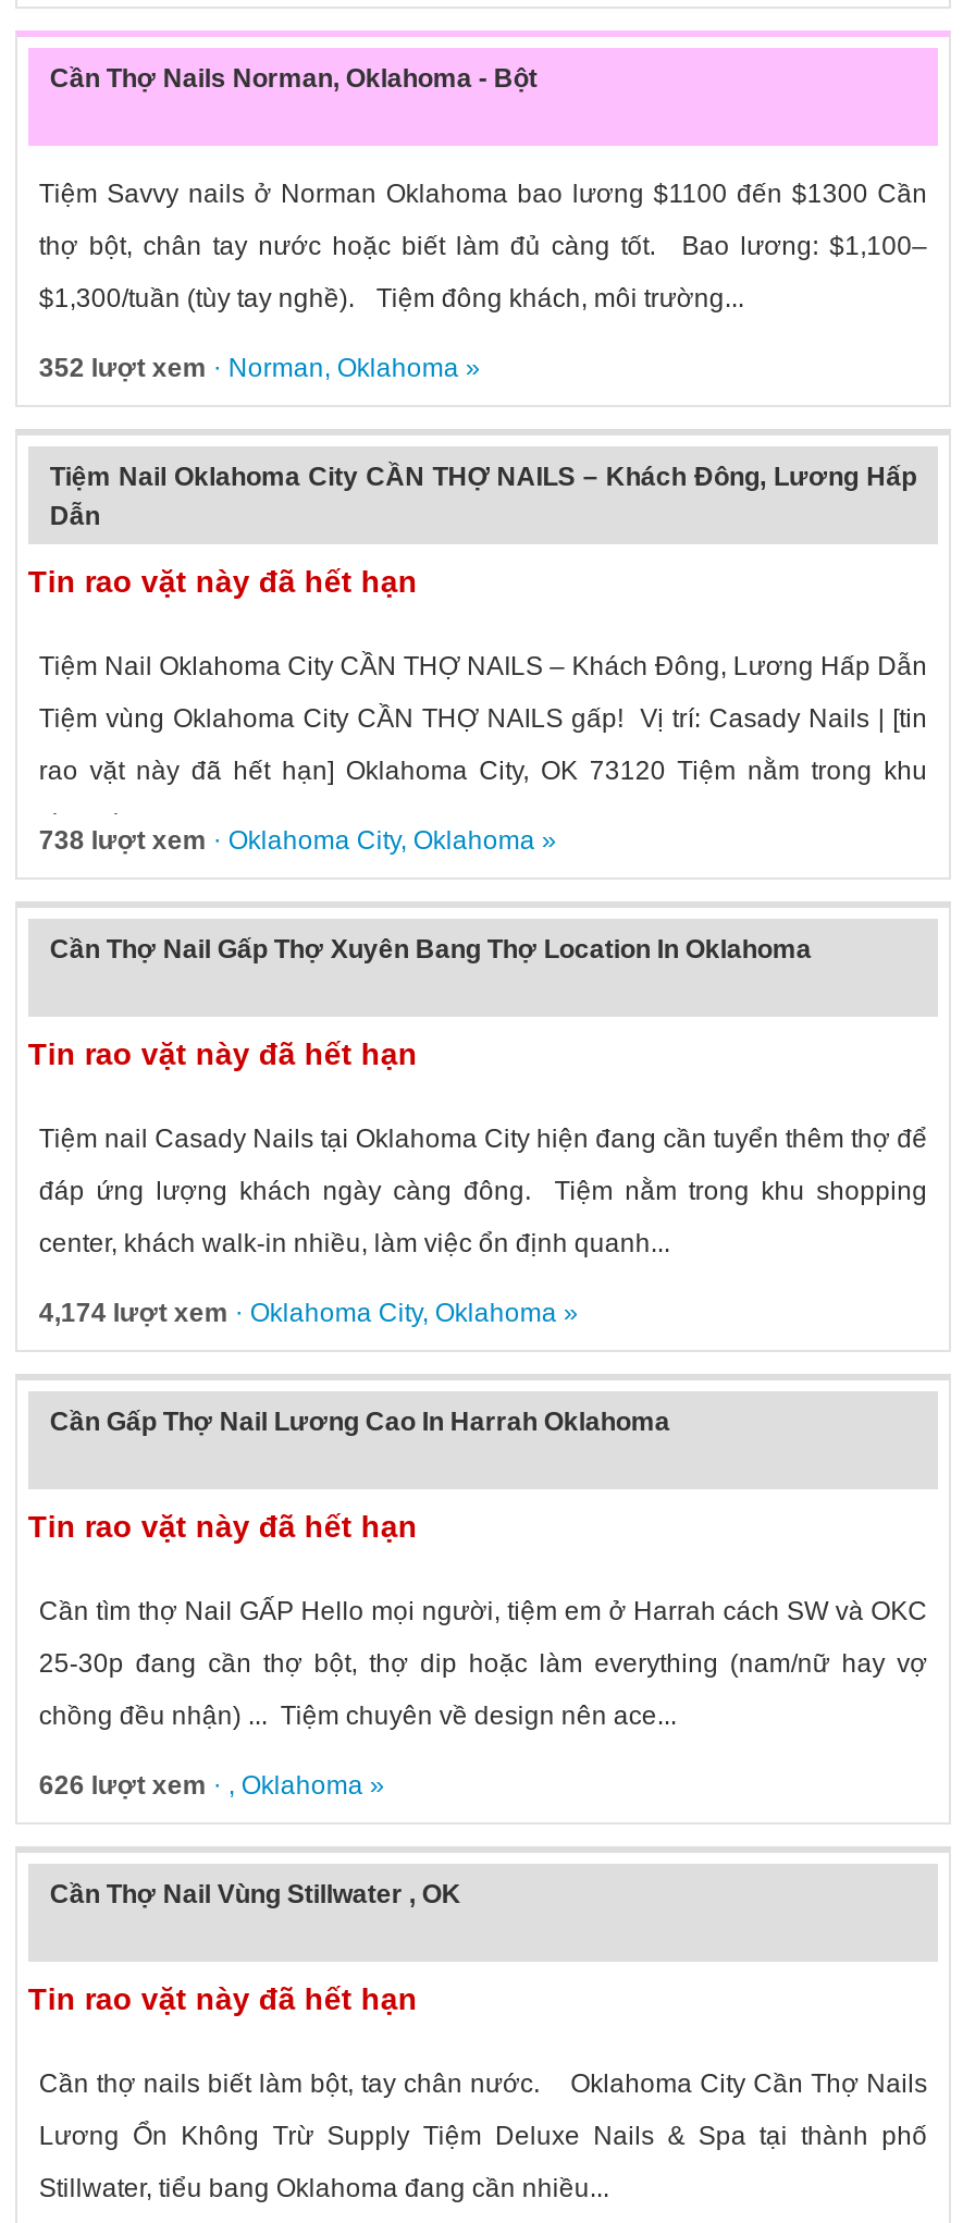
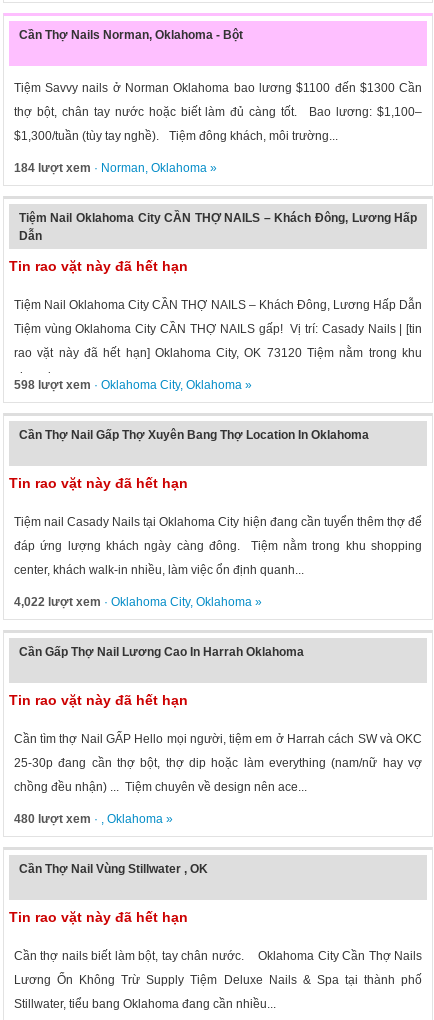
- 352 lượt xem · Norman, Oklahoma»
+ 184 lượt xem · Norman, Oklahoma»

- 738 lượt xem · Oklahoma City, Oklahoma»
+ 598 lượt xem · Oklahoma City, Oklahoma»

- 4,174 lượt xem · Oklahoma City, Oklahoma»
+ 4,022 lượt xem · Oklahoma City, Oklahoma»

- 626 lượt xem · , Oklahoma»
+ 480 lượt xem · , Oklahoma»
